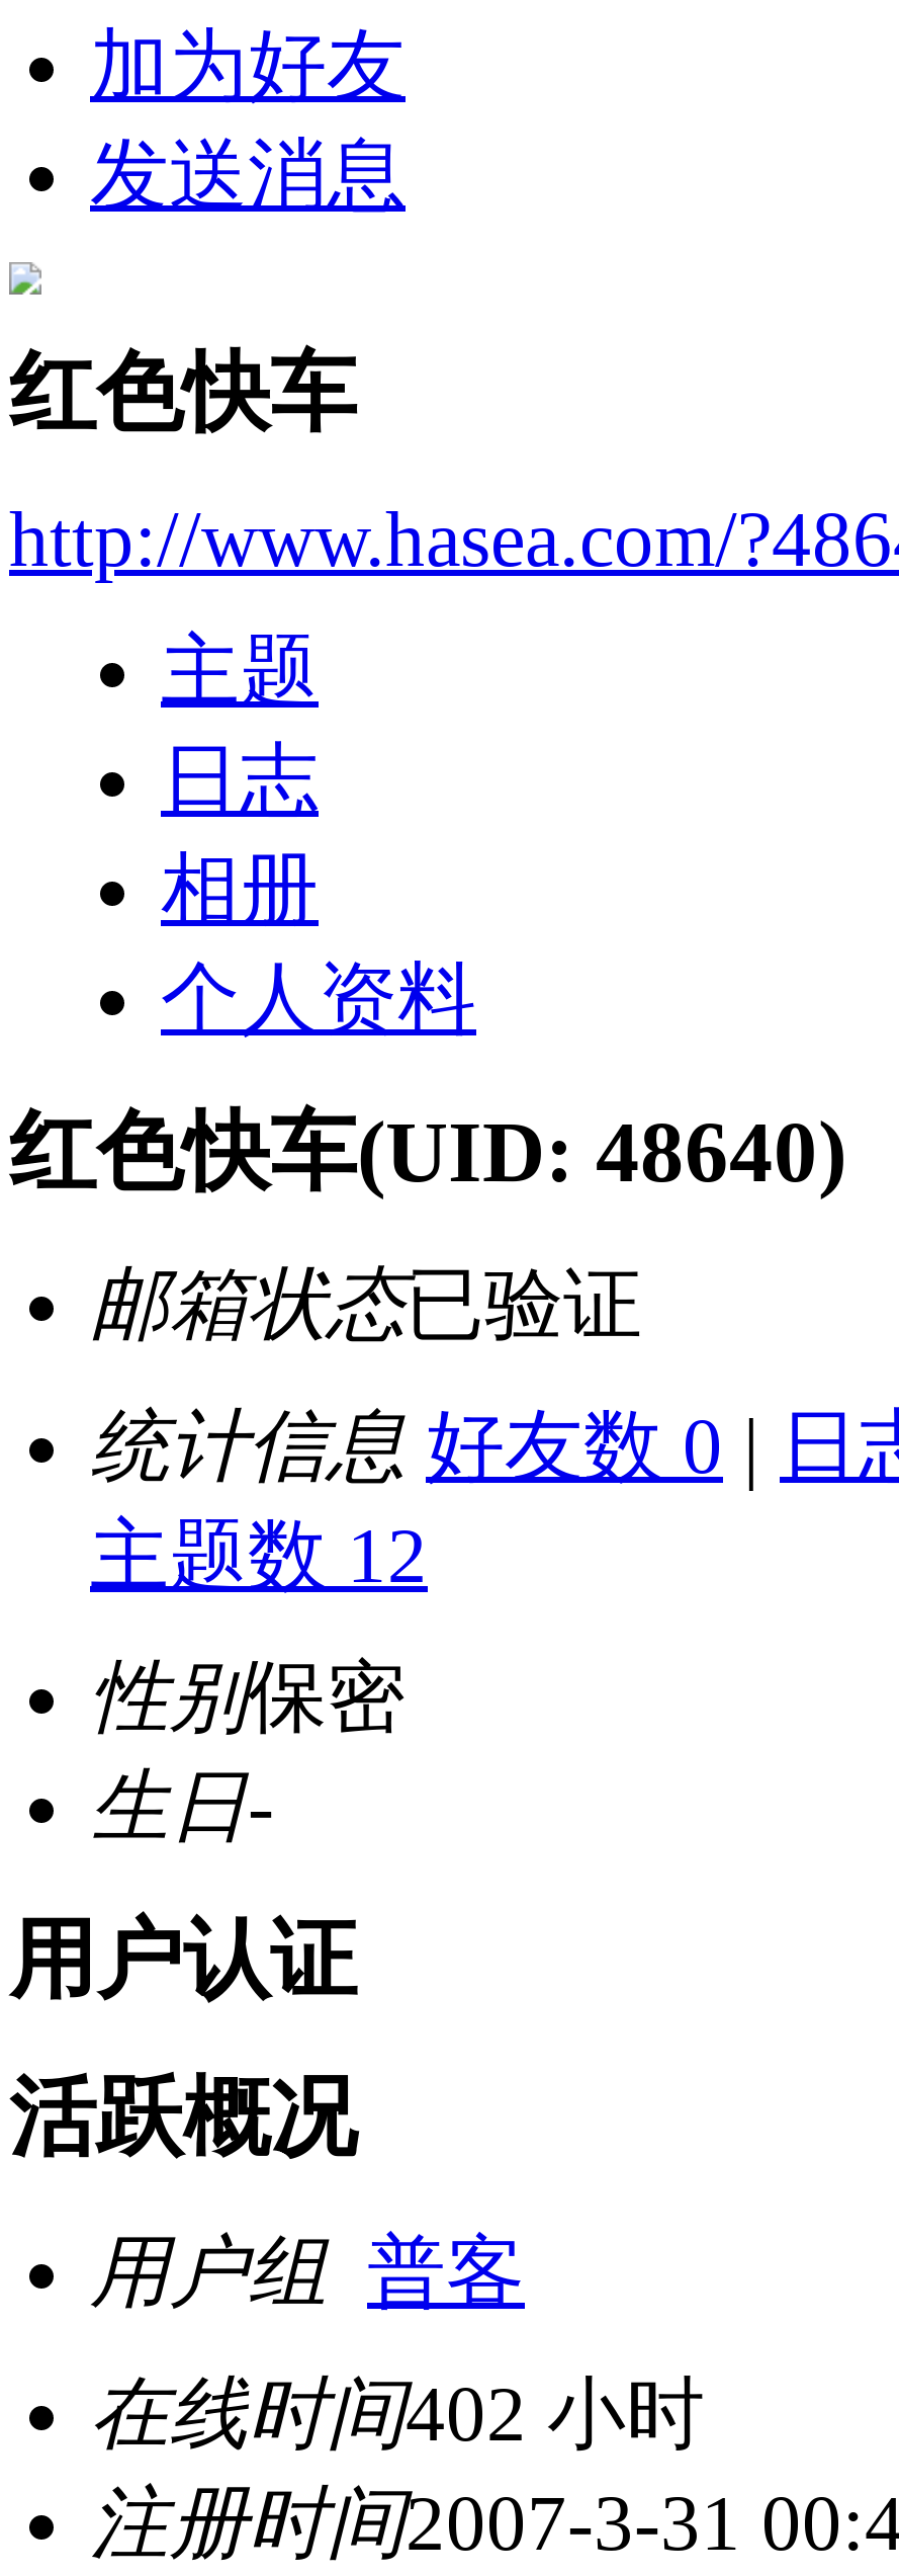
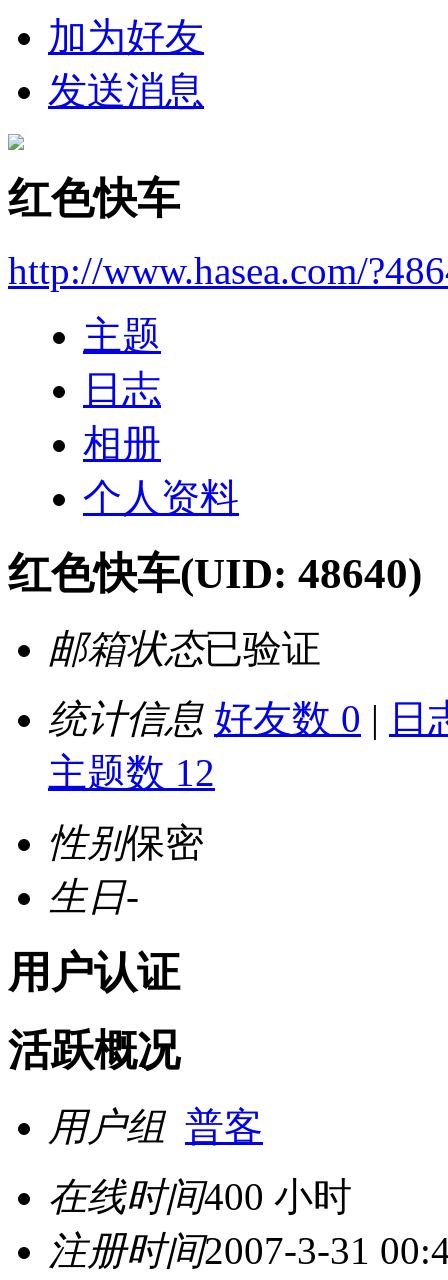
- 在线时间402 小时
+ 在线时间400 小时
